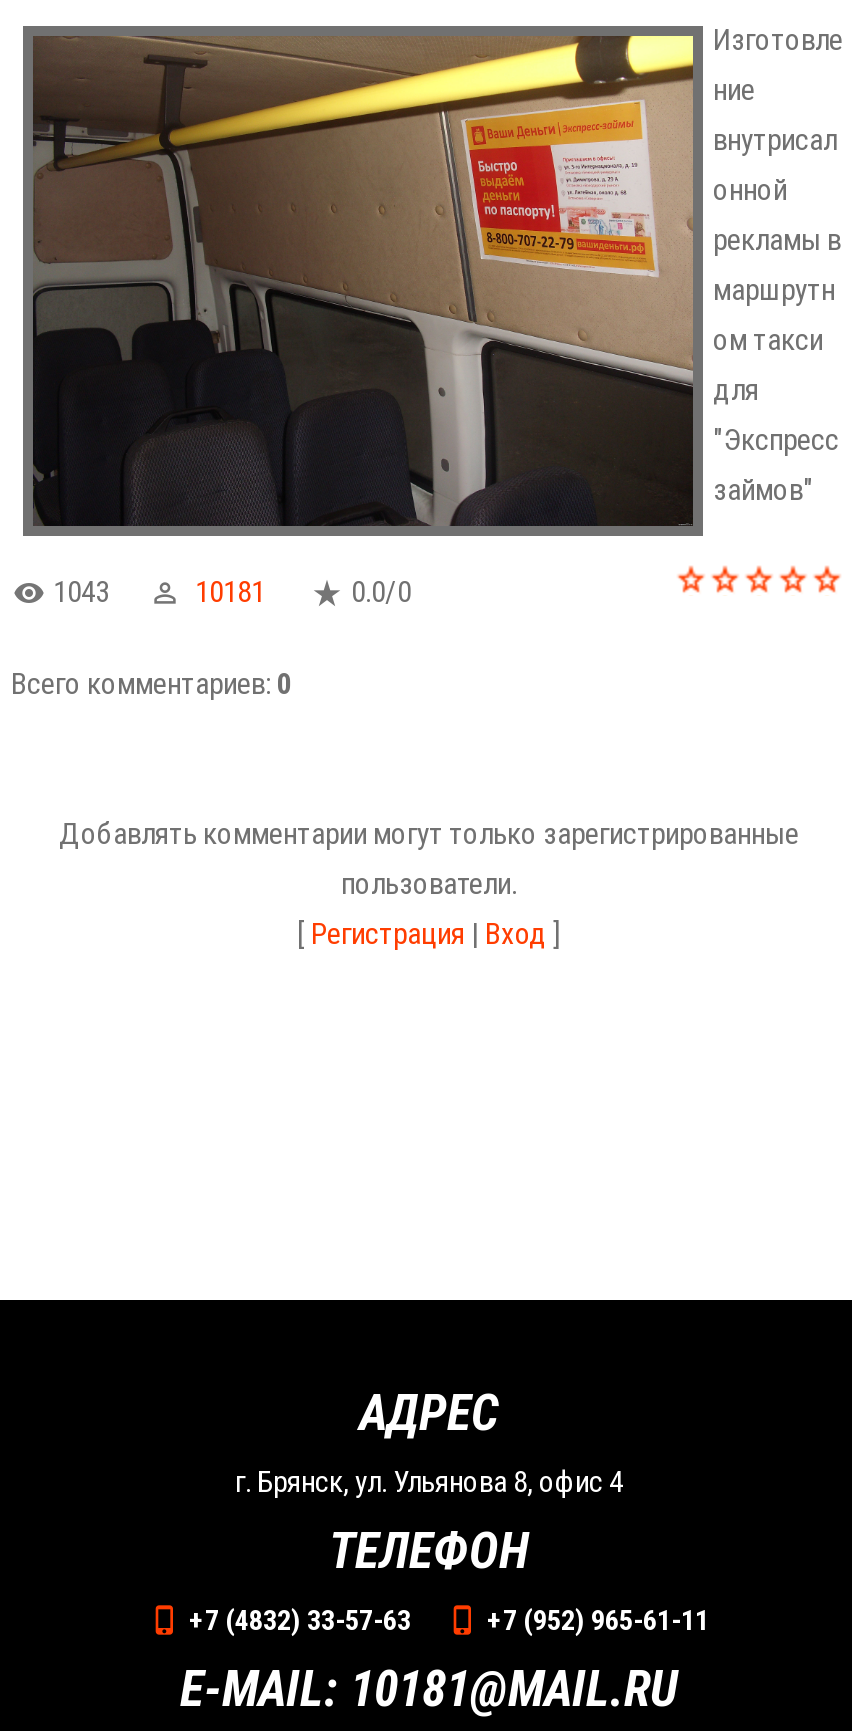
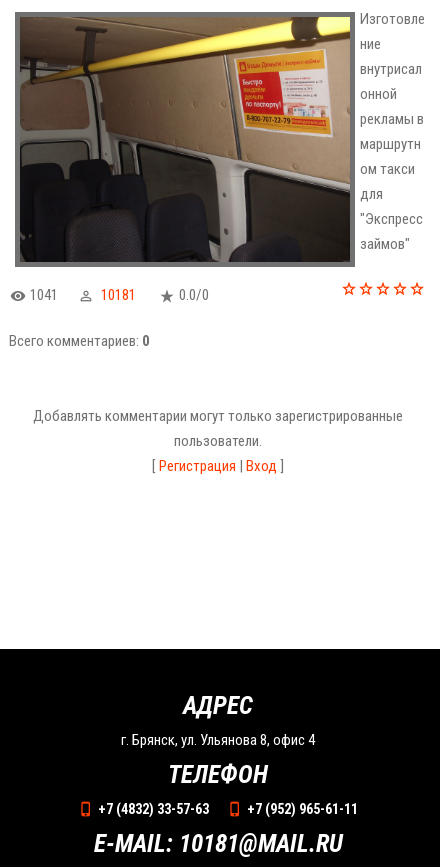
- 1043
+ 1041
